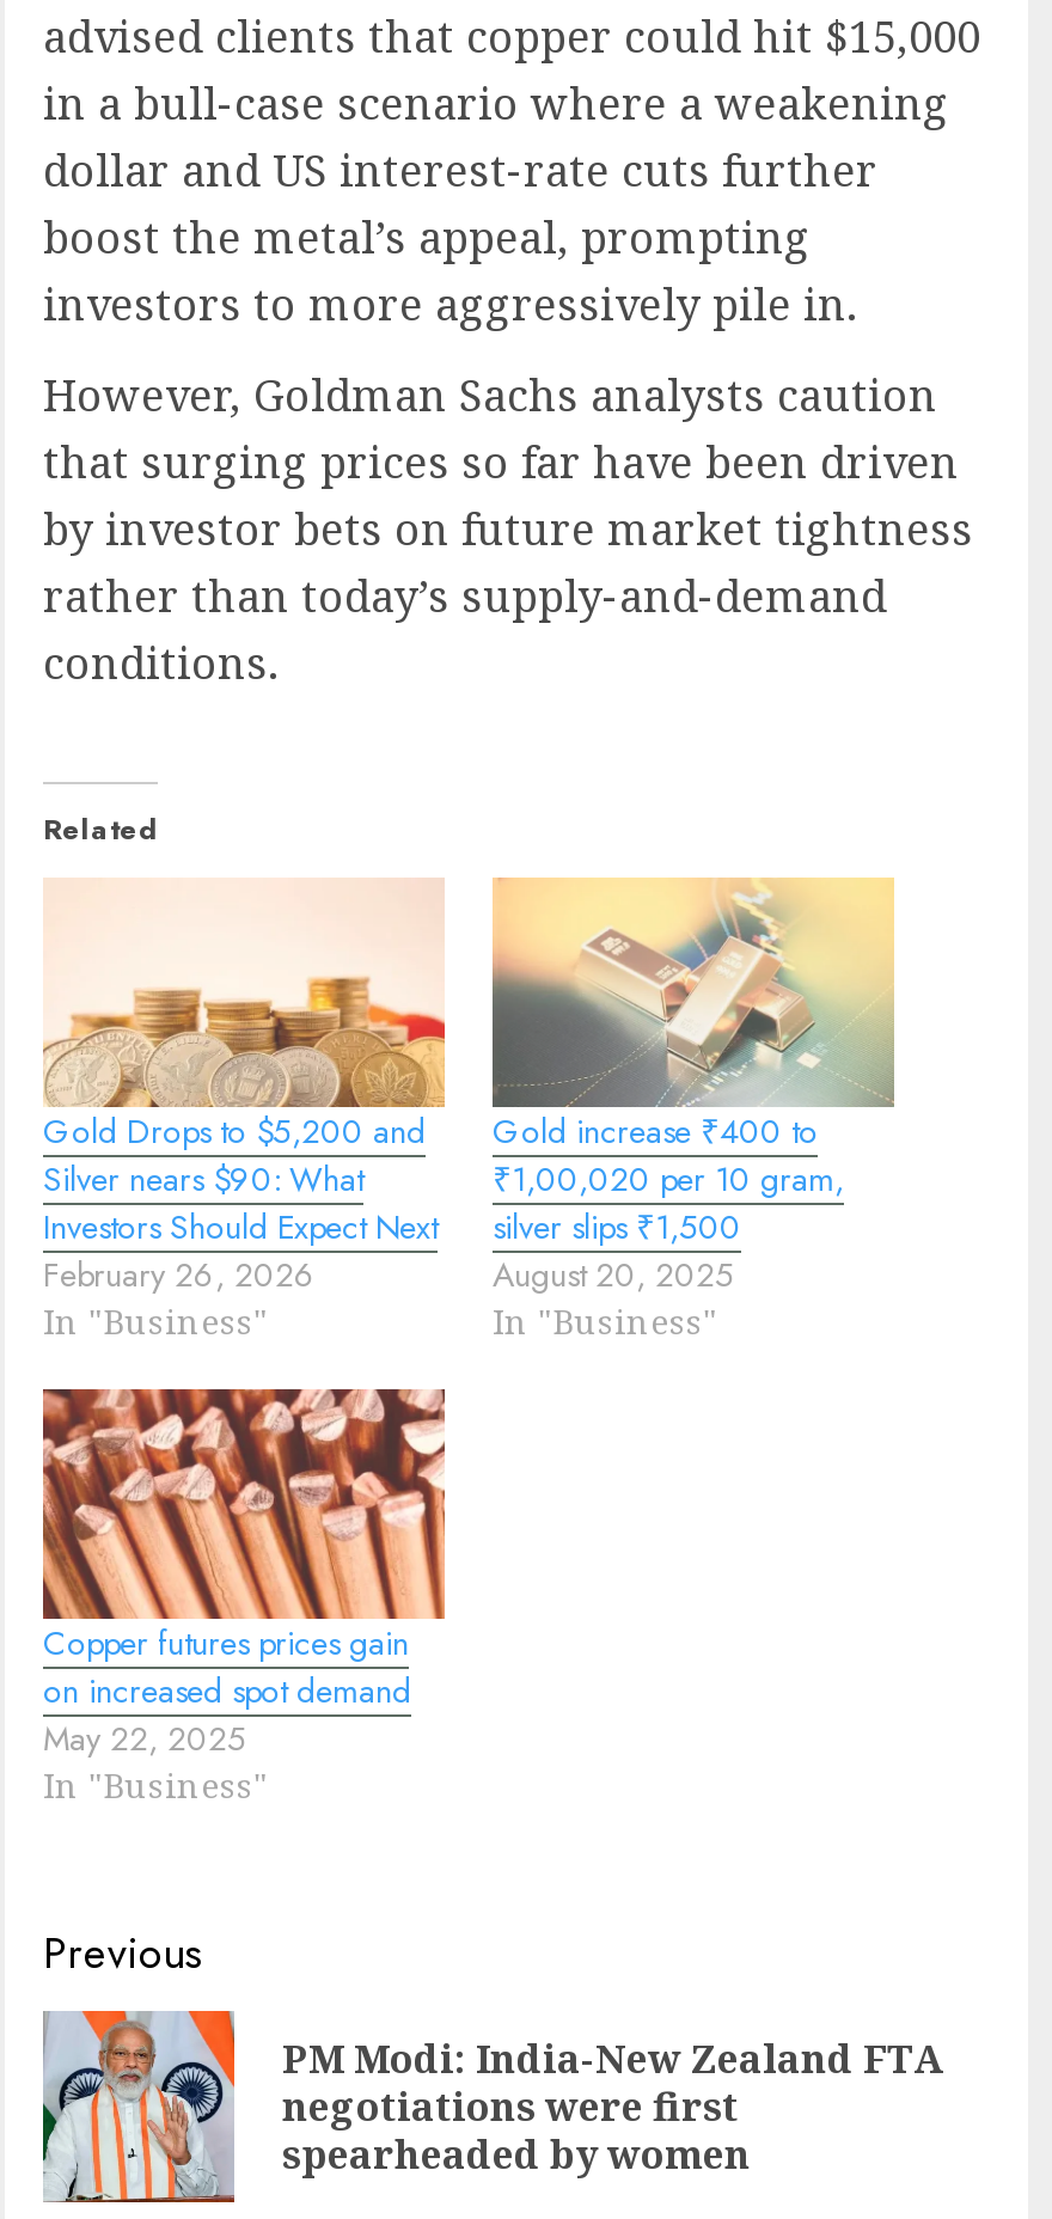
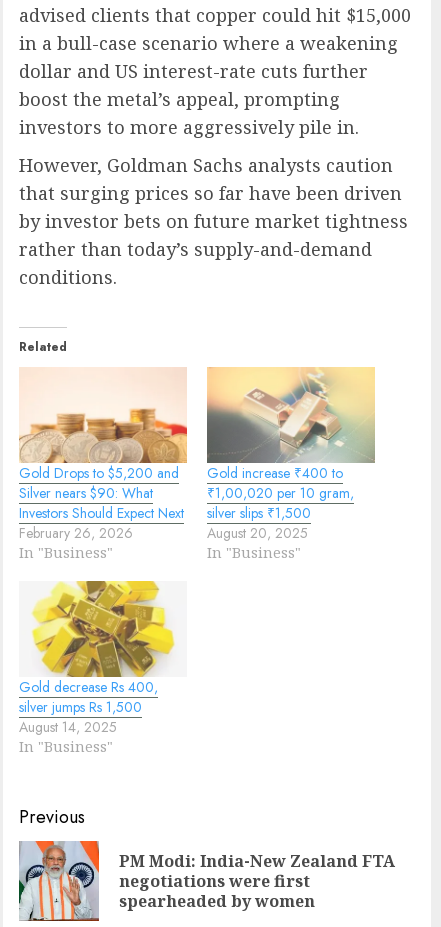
- [image]
- Copper futures prices gain
- on increased spot demand
- May 22, 2025
+ [image]
+ Gold decrease Rs 400,
+ silver jumps Rs 1,500
+ August 14, 2025
